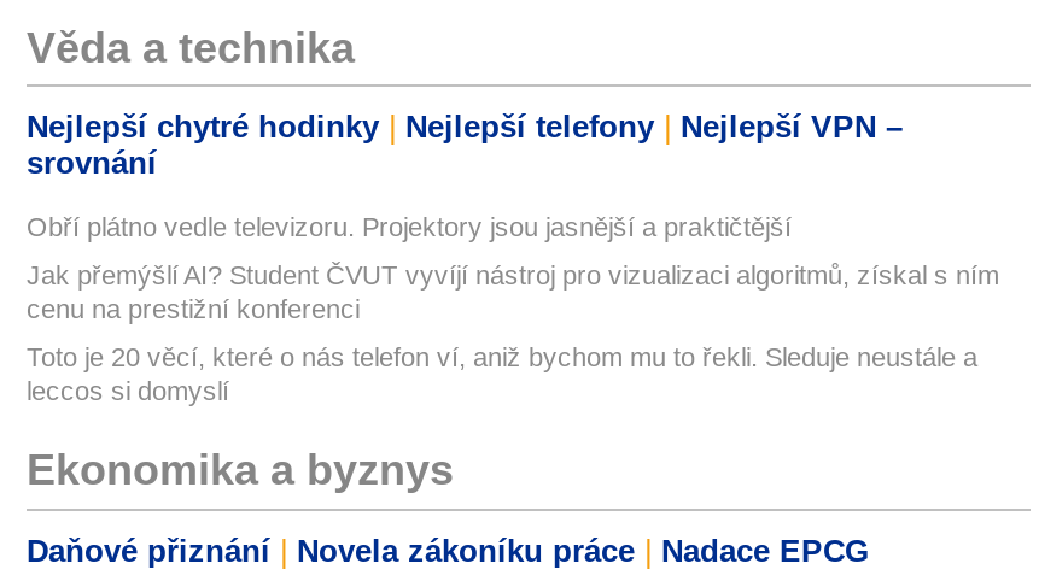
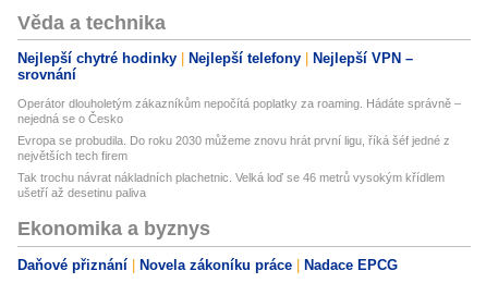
- Obří plátno vedle televizoru. Projektory jsou jasnější a praktičtější
+ Operátor dlouholetým zákazníkům nepočítá poplatky za roaming. Hádáte správně –
+ nejedná se o Česko

- Jak přemýšlí AI? Student ČVUT vyvíjí nástroj pro vizualizaci algoritmů, získal s ním
- cenu na prestižní konferenci
+ Evropa se probudila. Do roku 2030 můžeme znovu hrát první ligu, říká šéf jedné z
+ největších tech firem

- Toto je 20 věcí, které o nás telefon ví, aniž bychom mu to řekli. Sleduje neustále a
- leccos si domyslí
+ Tak trochu návrat nákladních plachetnic. Velká loď se 46 metrů vysokým křídlem
+ ušetří až desetinu paliva
